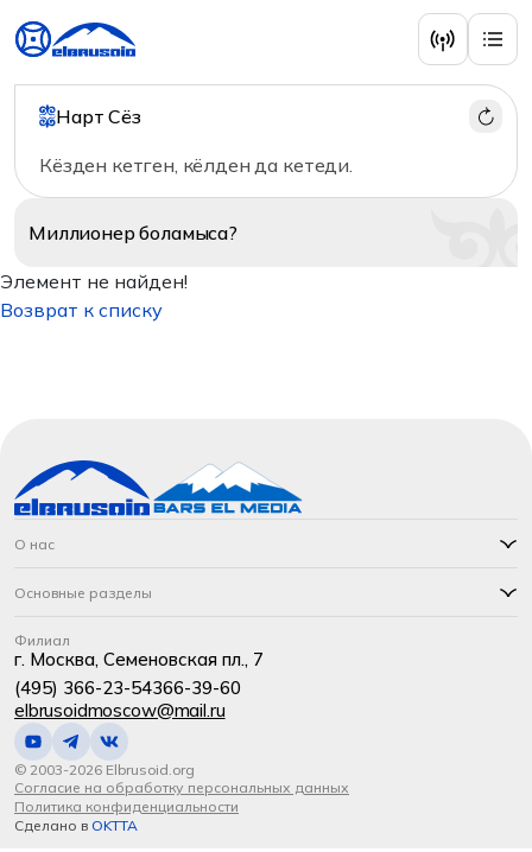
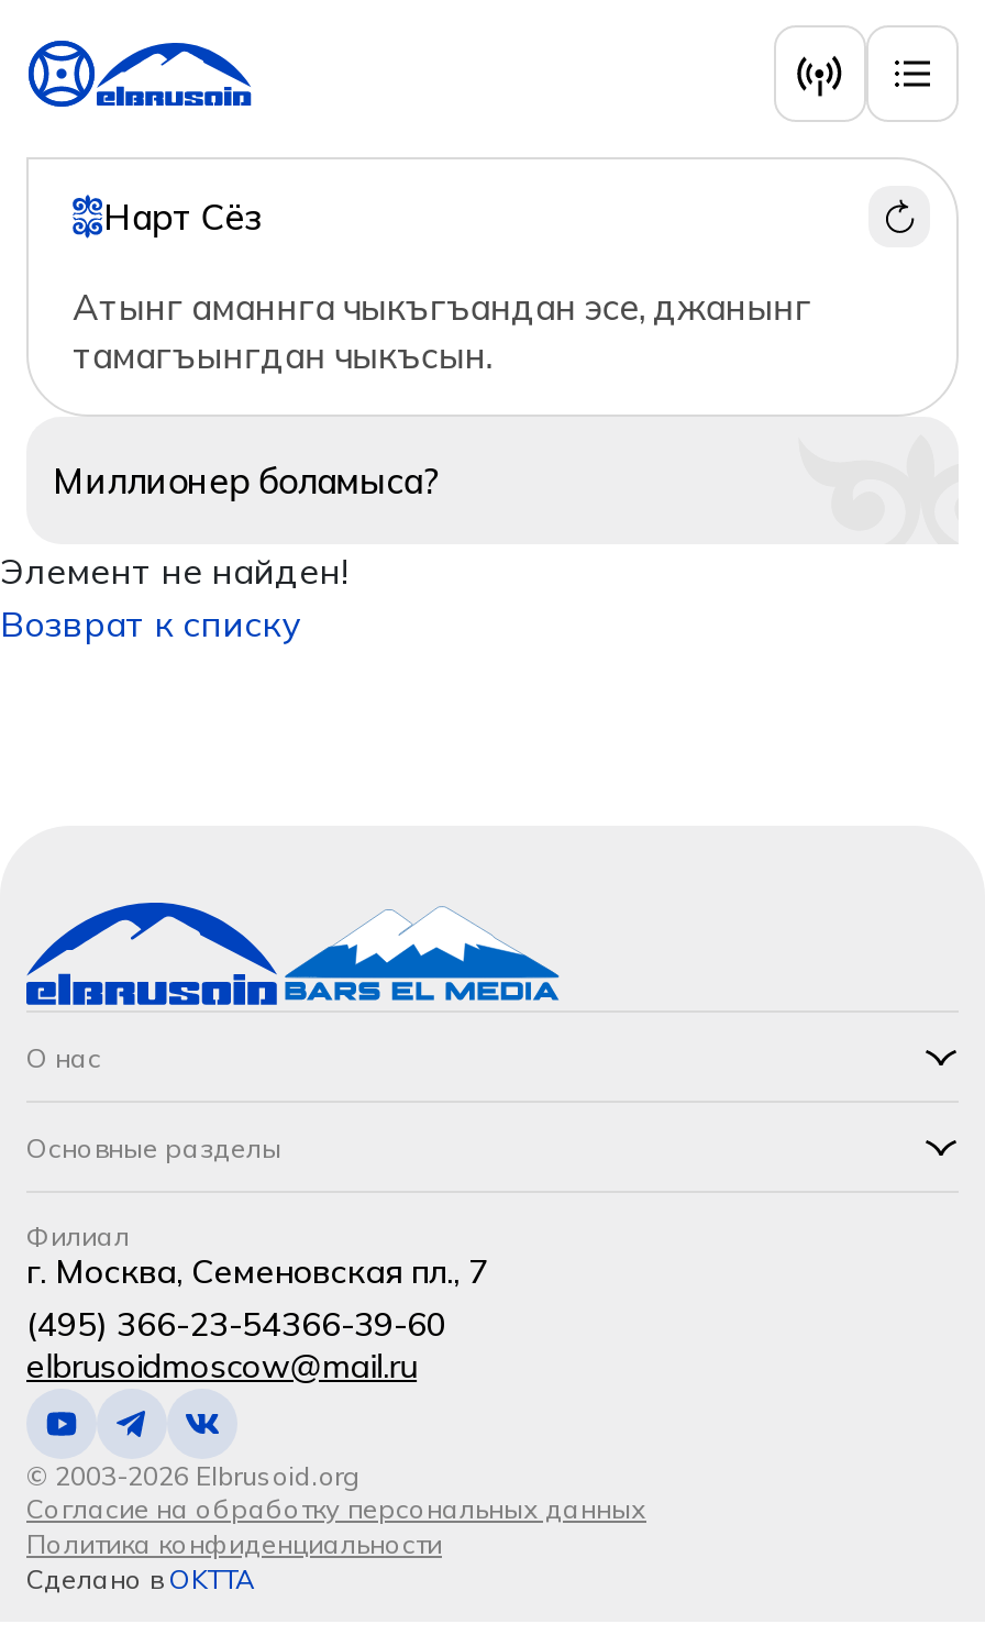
- Кёзден кетген, кёлден да кетеди.
+ Атынг аманнга чыкъгъандан эсе, джанынг
+ тамагъынгдан чыкъсын.
